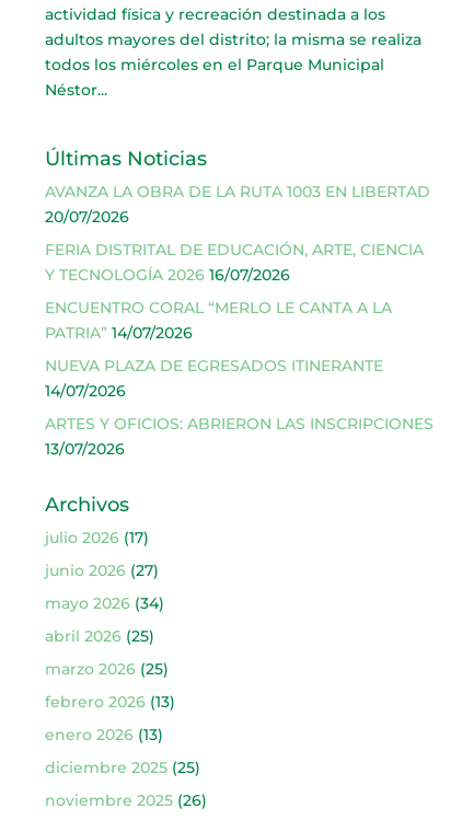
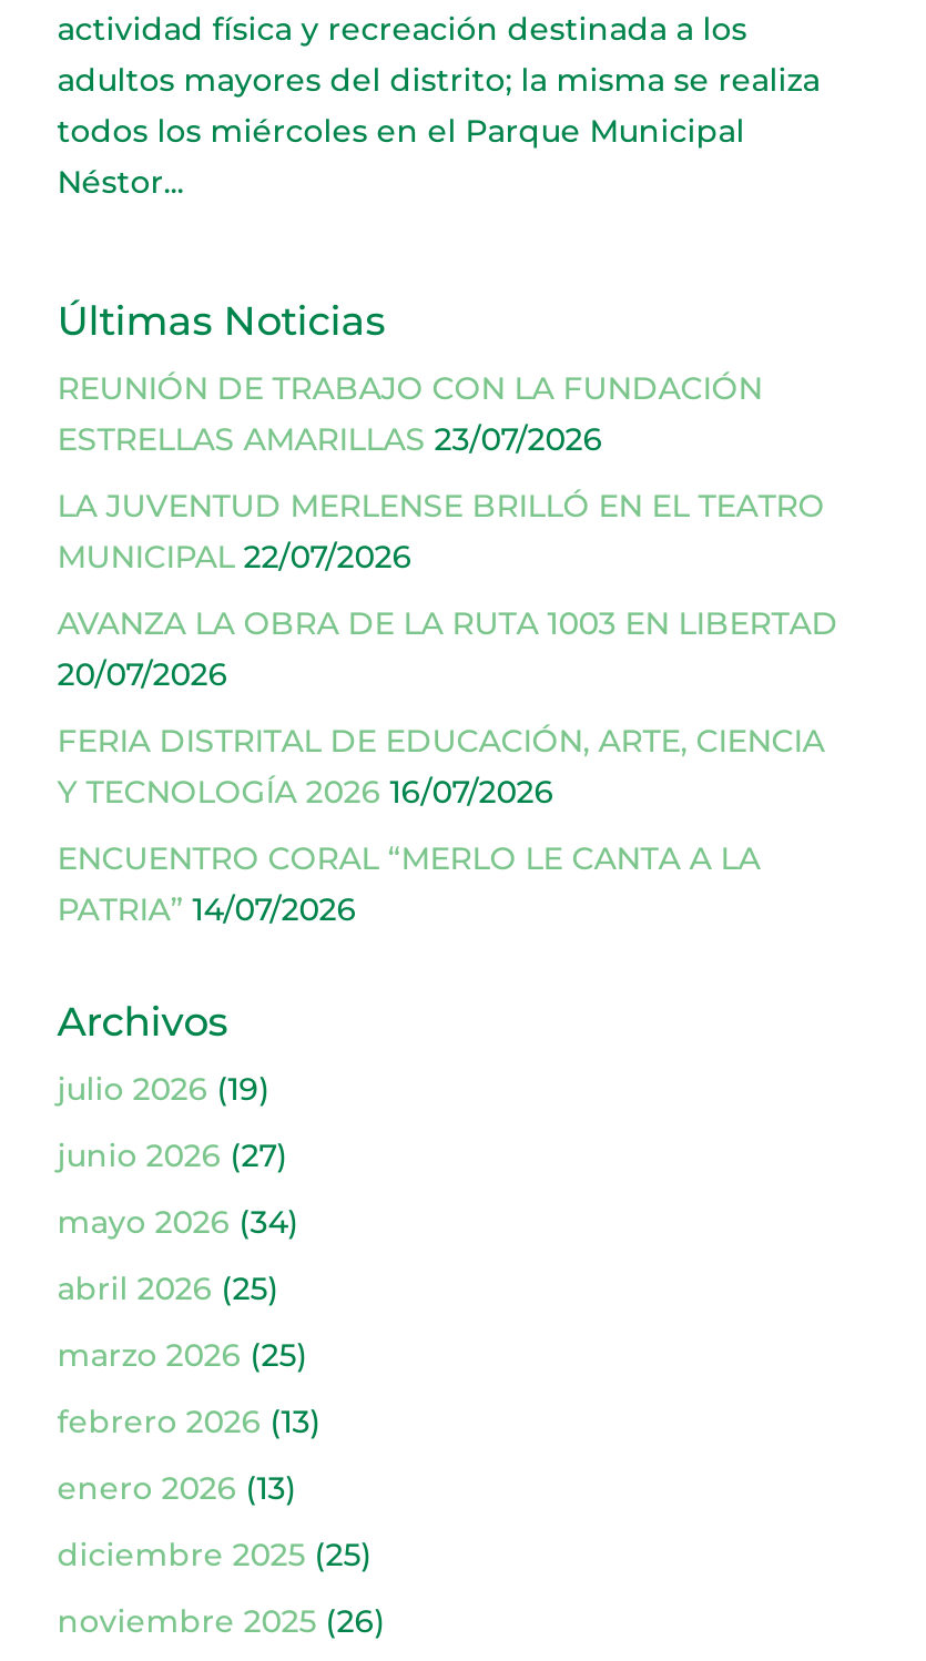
+ REUNIÓN DE TRABAJO CON LA FUNDACIÓN
+ ESTRELLAS AMARILLAS 23/07/2026
+ LA JUVENTUD MERLENSE BRILLÓ EN EL TEATRO
+ MUNICIPAL 22/07/2026

moved down: AVANZA LA OBRA DE LA RUTA 1003 EN LIBERTAD | 20/07/2026 | FERIA DISTRITAL DE EDUCACIÓN, ARTE, CIENCIA | Y TECNOLOGÍA 2026 16/07/2026 | ENCUENTRO CORAL “MERLO LE CANTA A LA | PATRIA” 14/07/2026

- NUEVA PLAZA DE EGRESADOS ITINERANTE
- 14/07/2026
- ARTES Y OFICIOS: ABRIERON LAS INSCRIPCIONES
- 13/07/2026

- julio 2026 (17)
+ julio 2026 (19)
